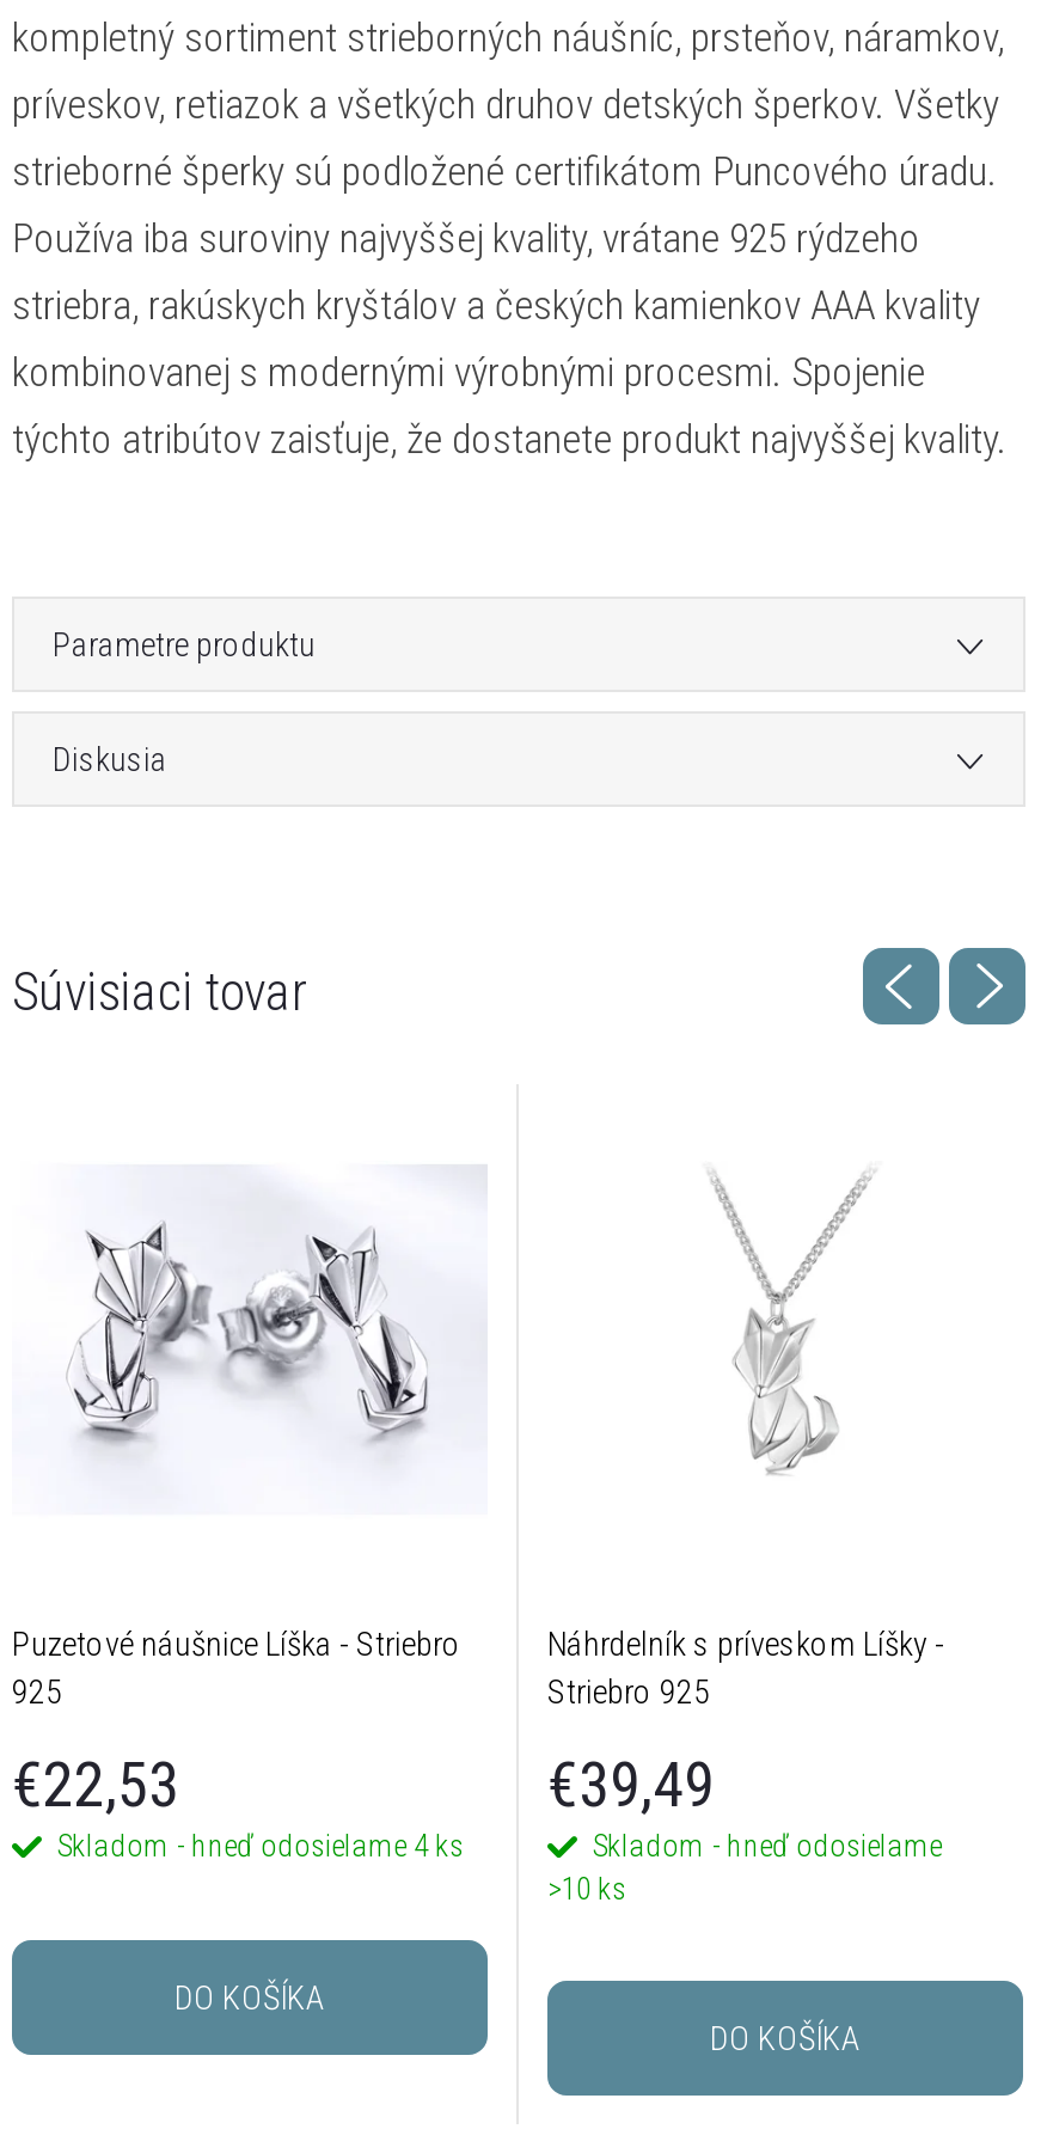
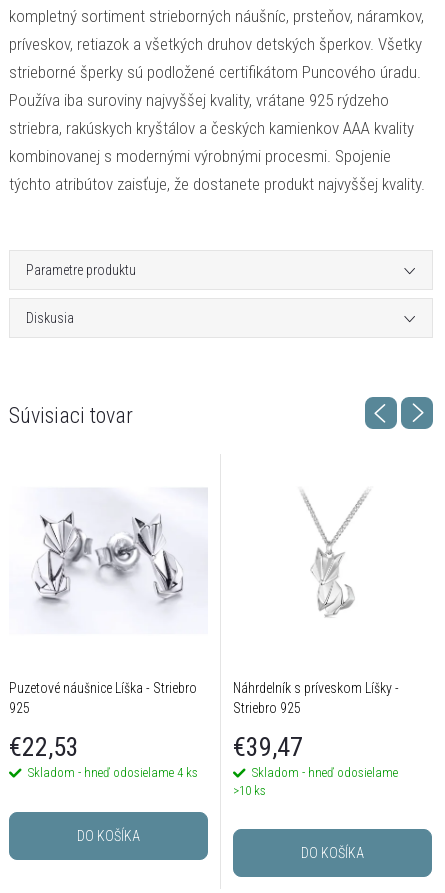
- €39,49
+ €39,47
